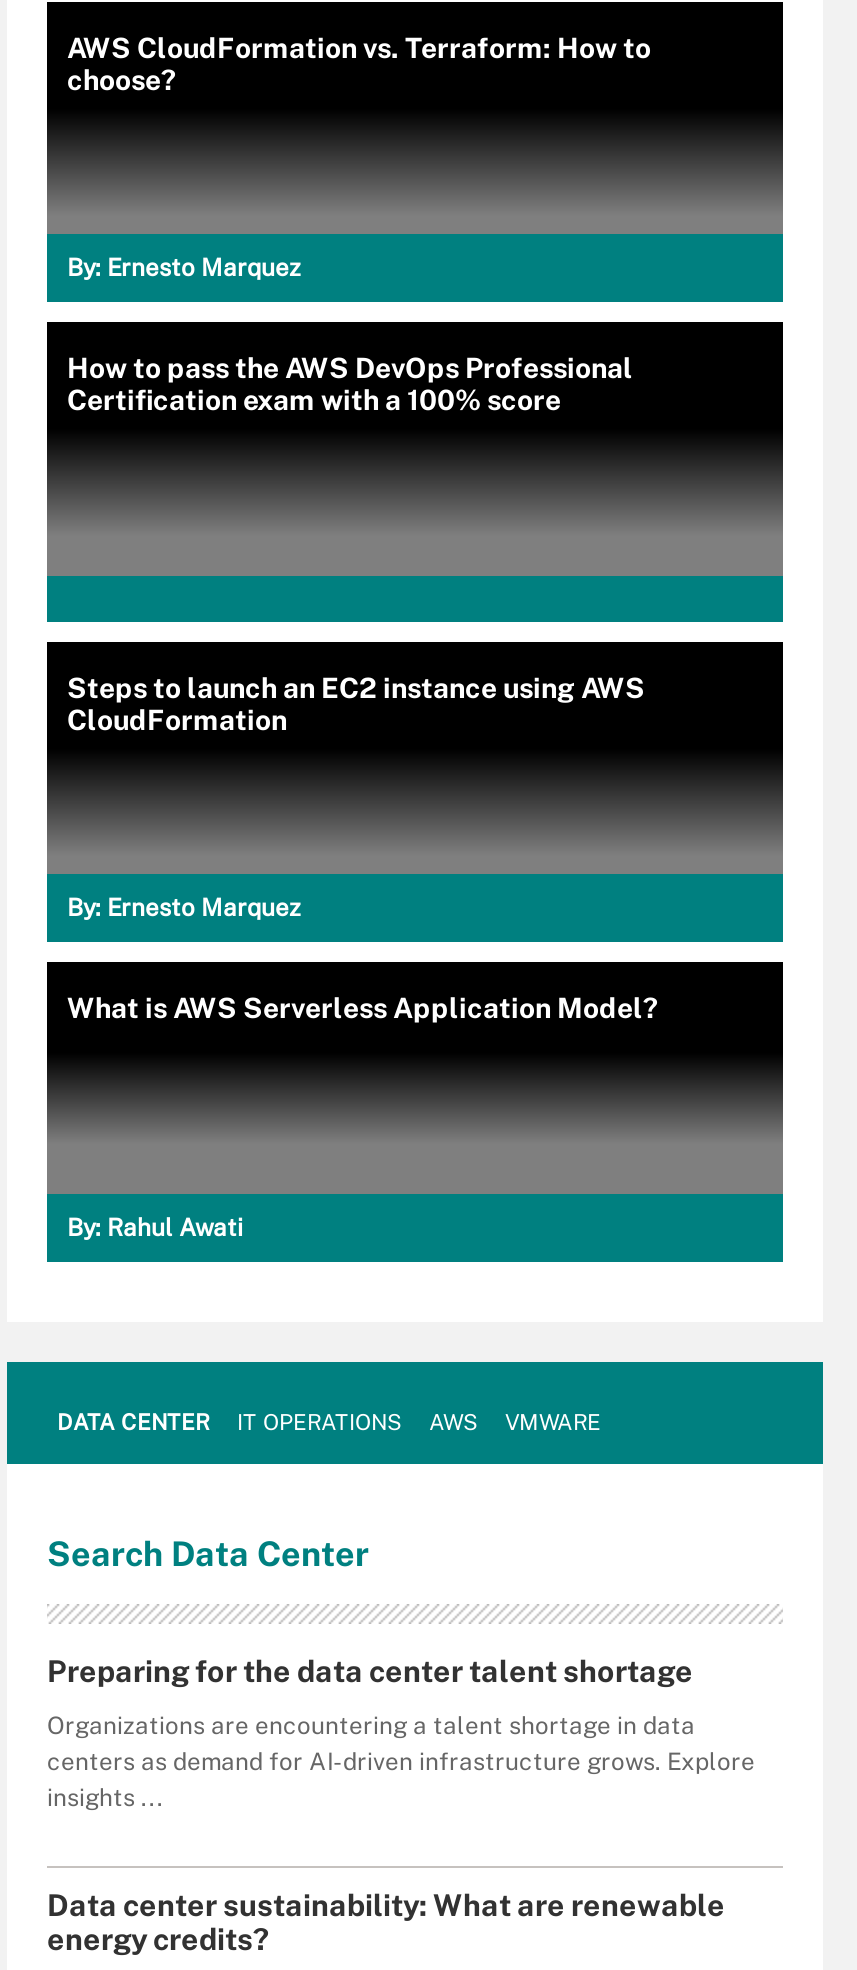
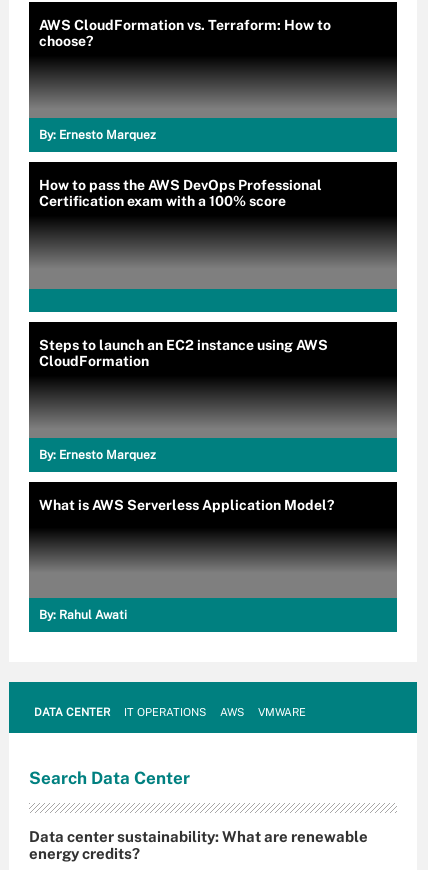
- Preparing for the data center talent shortage
- Organizations are encountering a talent shortage in data
- centers as demand for AI-driven infrastructure grows. Explore
- insights ...
